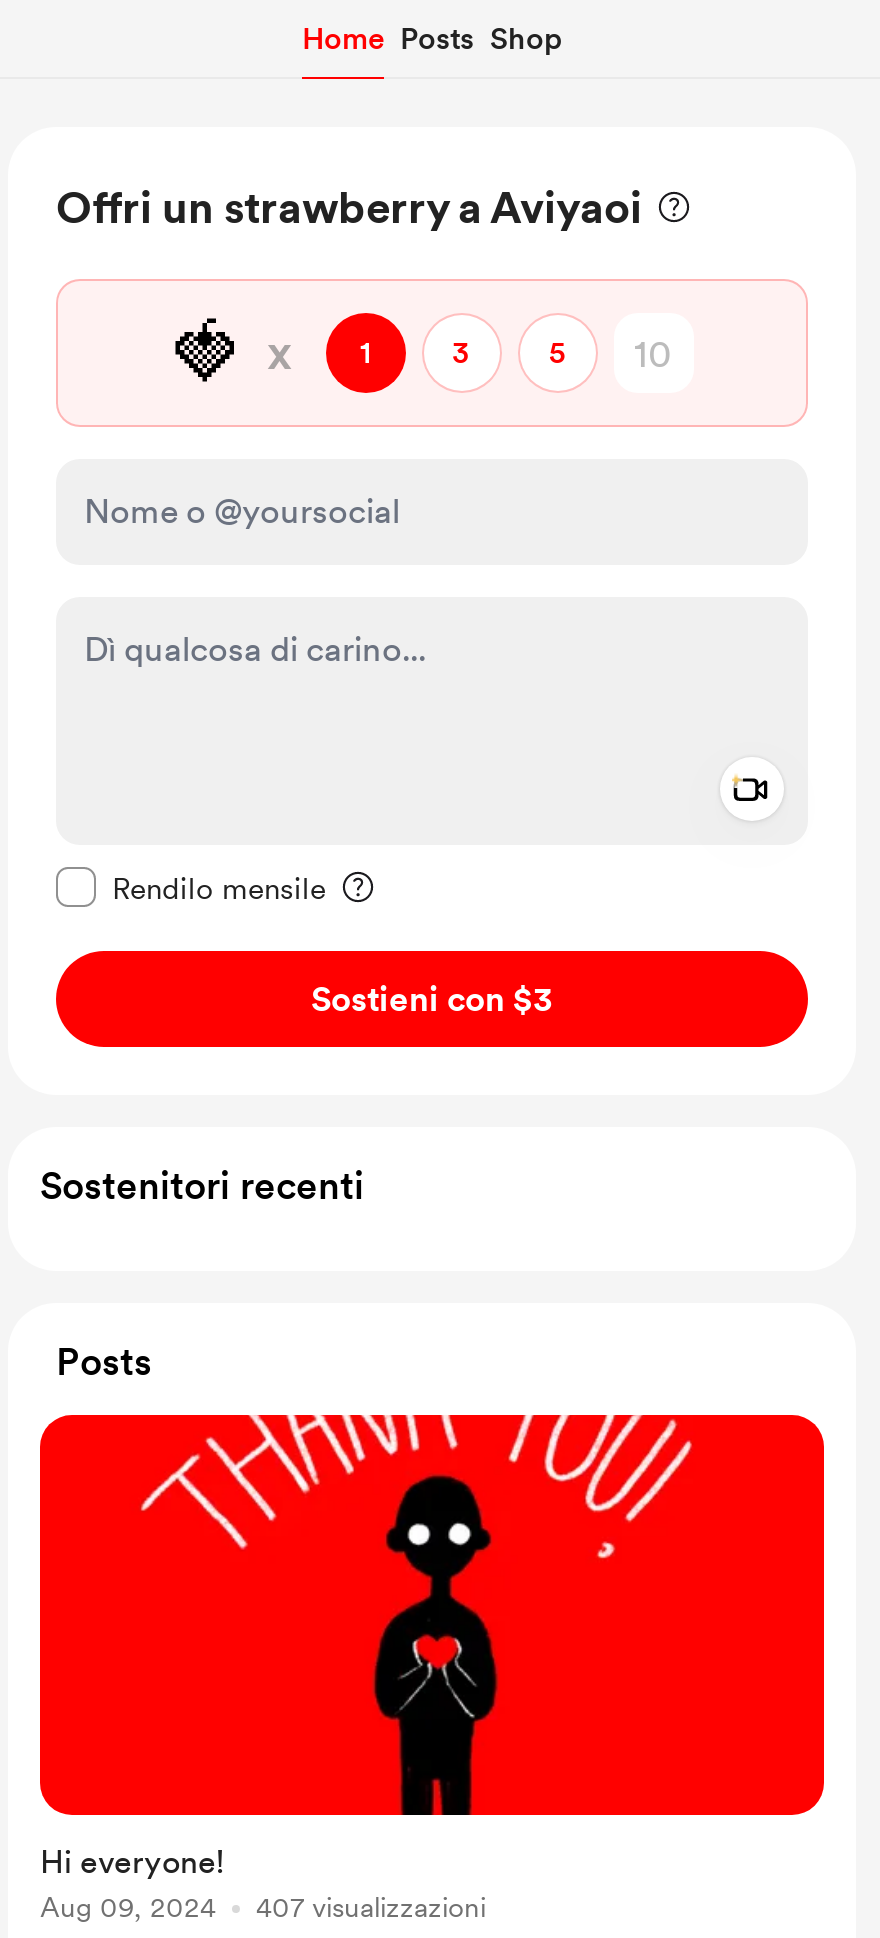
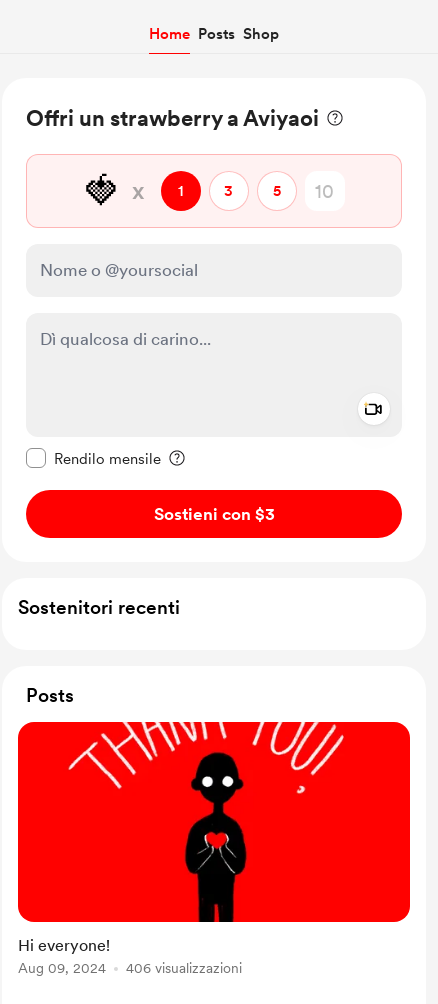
- 407 visualizzazioni
+ 406 visualizzazioni
